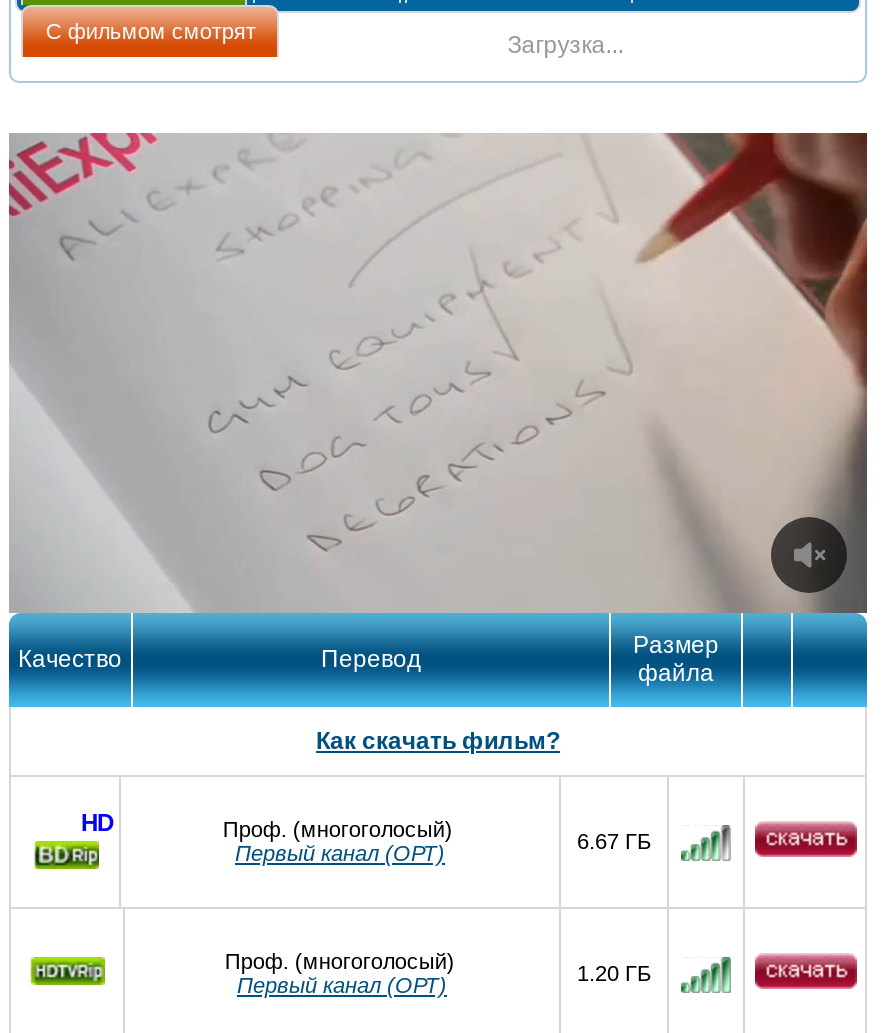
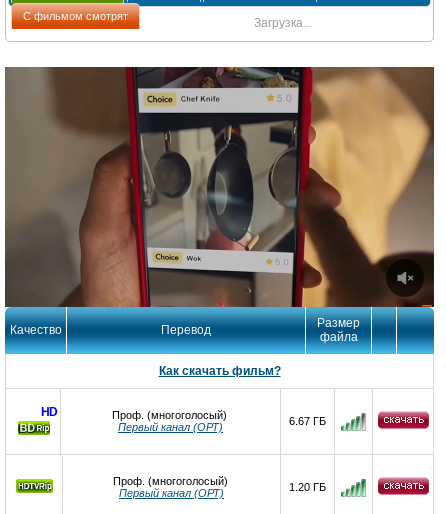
- [image]
+ [image]
